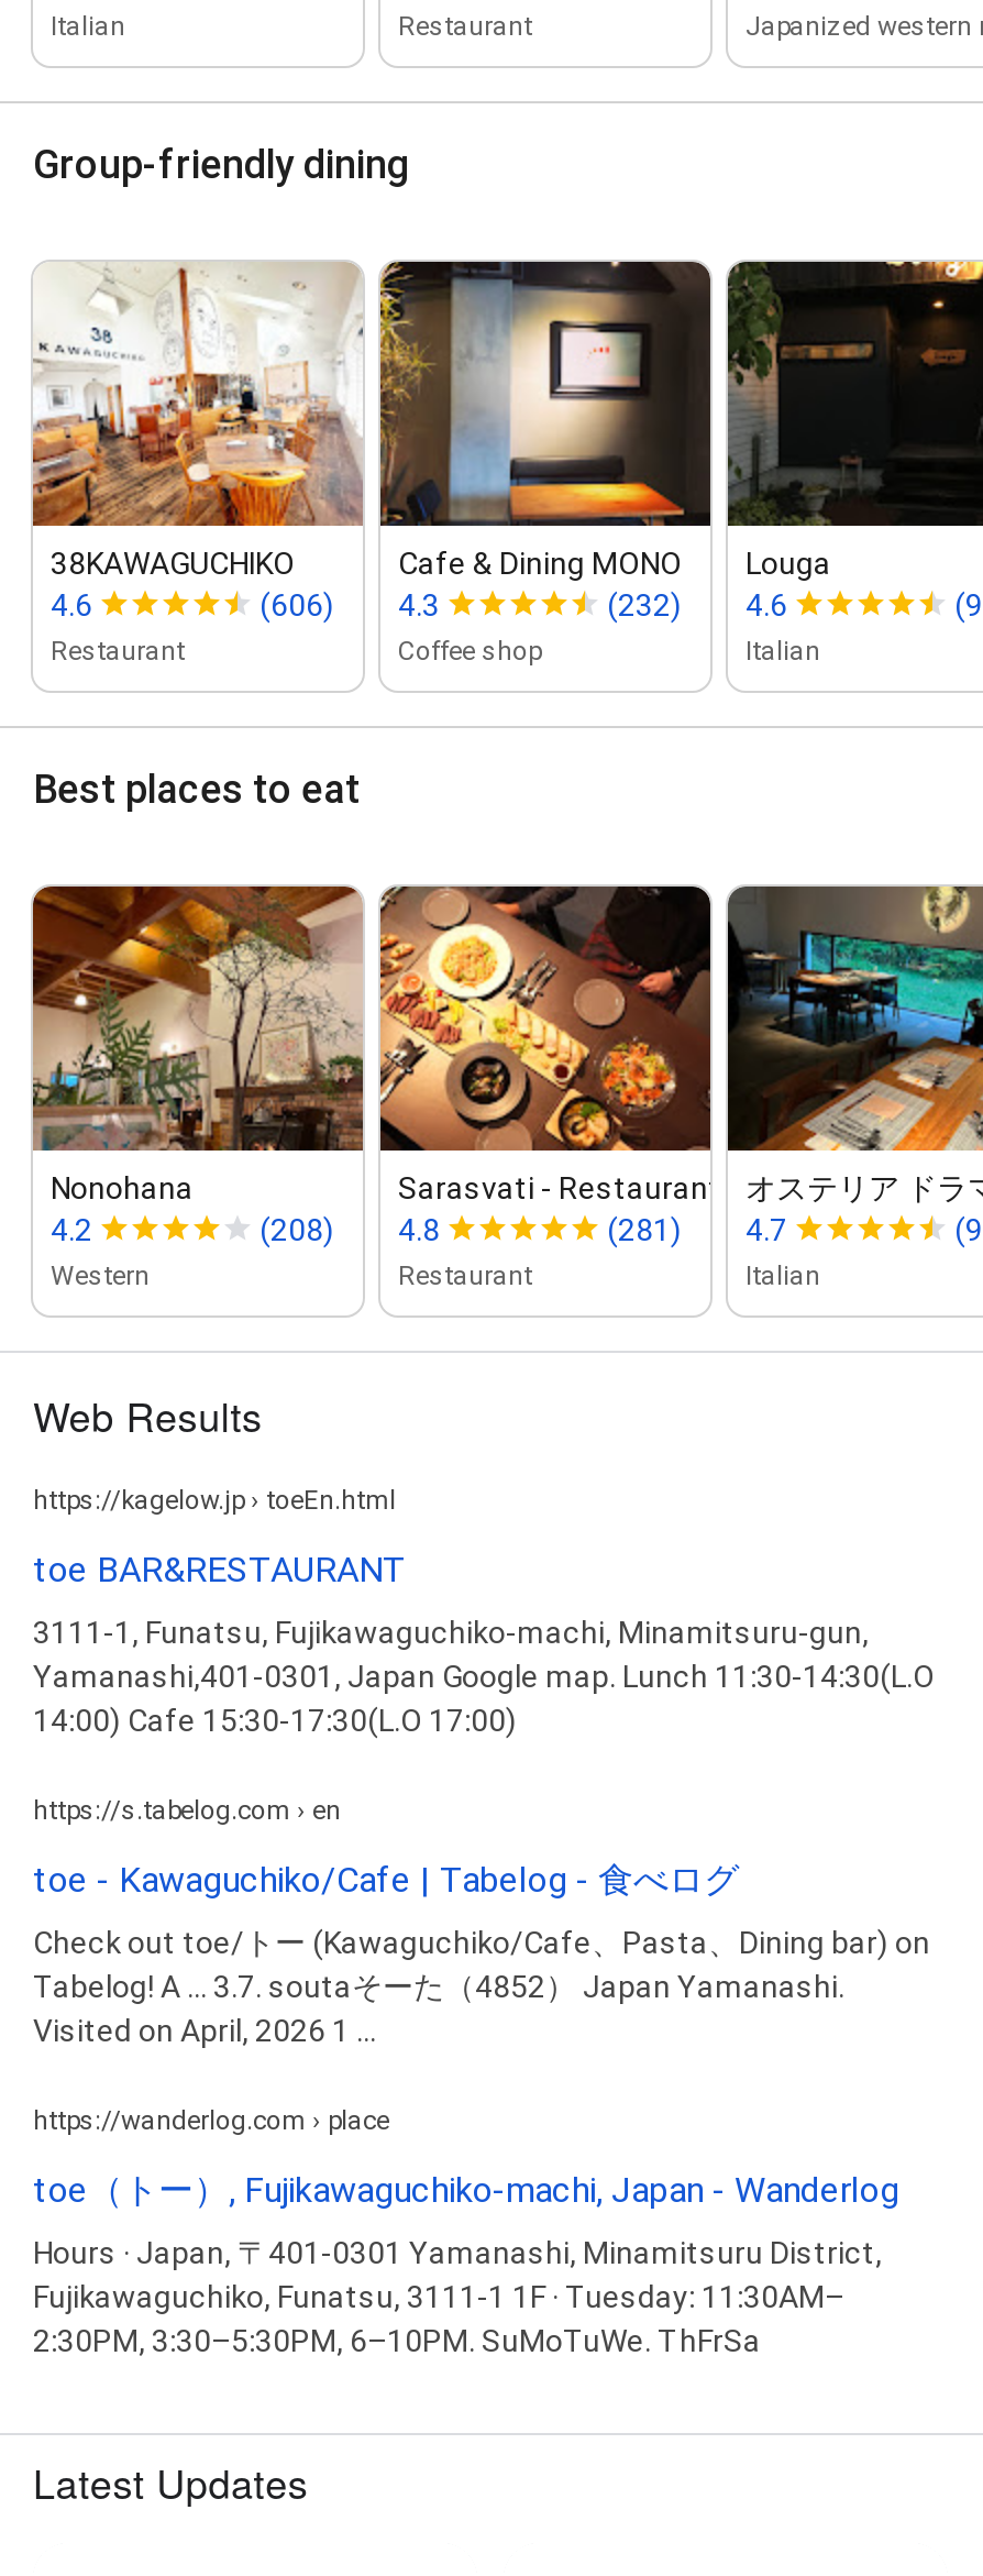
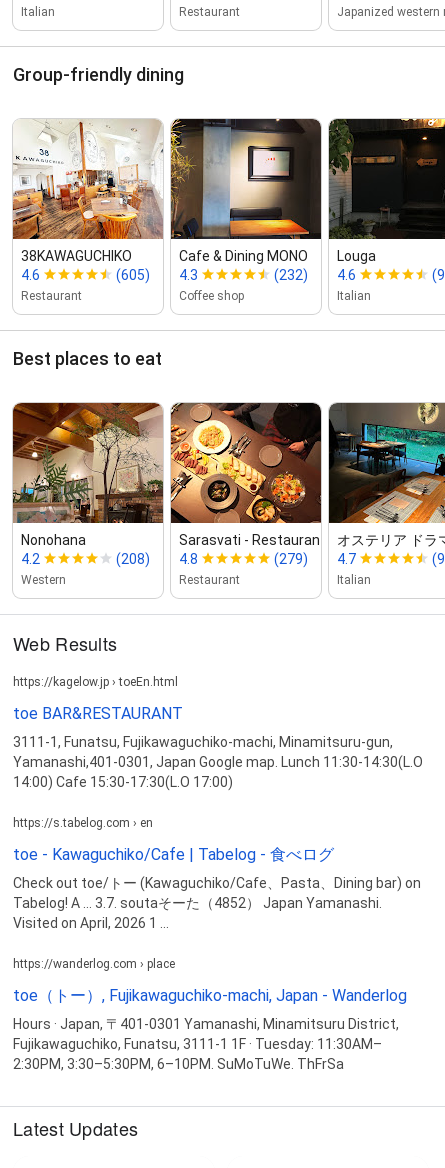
- (606) 4.3
+ (605) 4.3

- (281) 4.7
+ (279) 4.7
